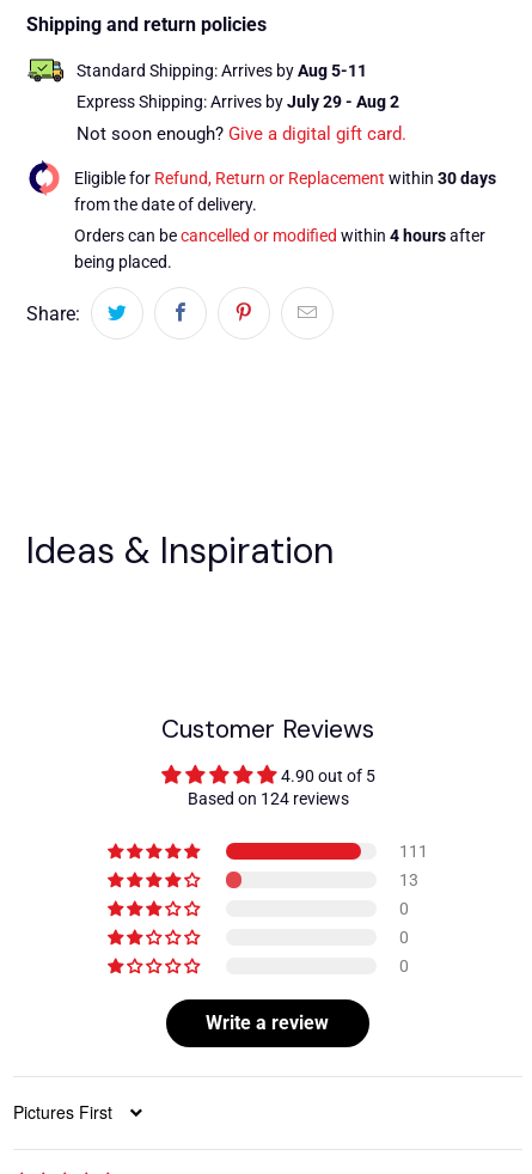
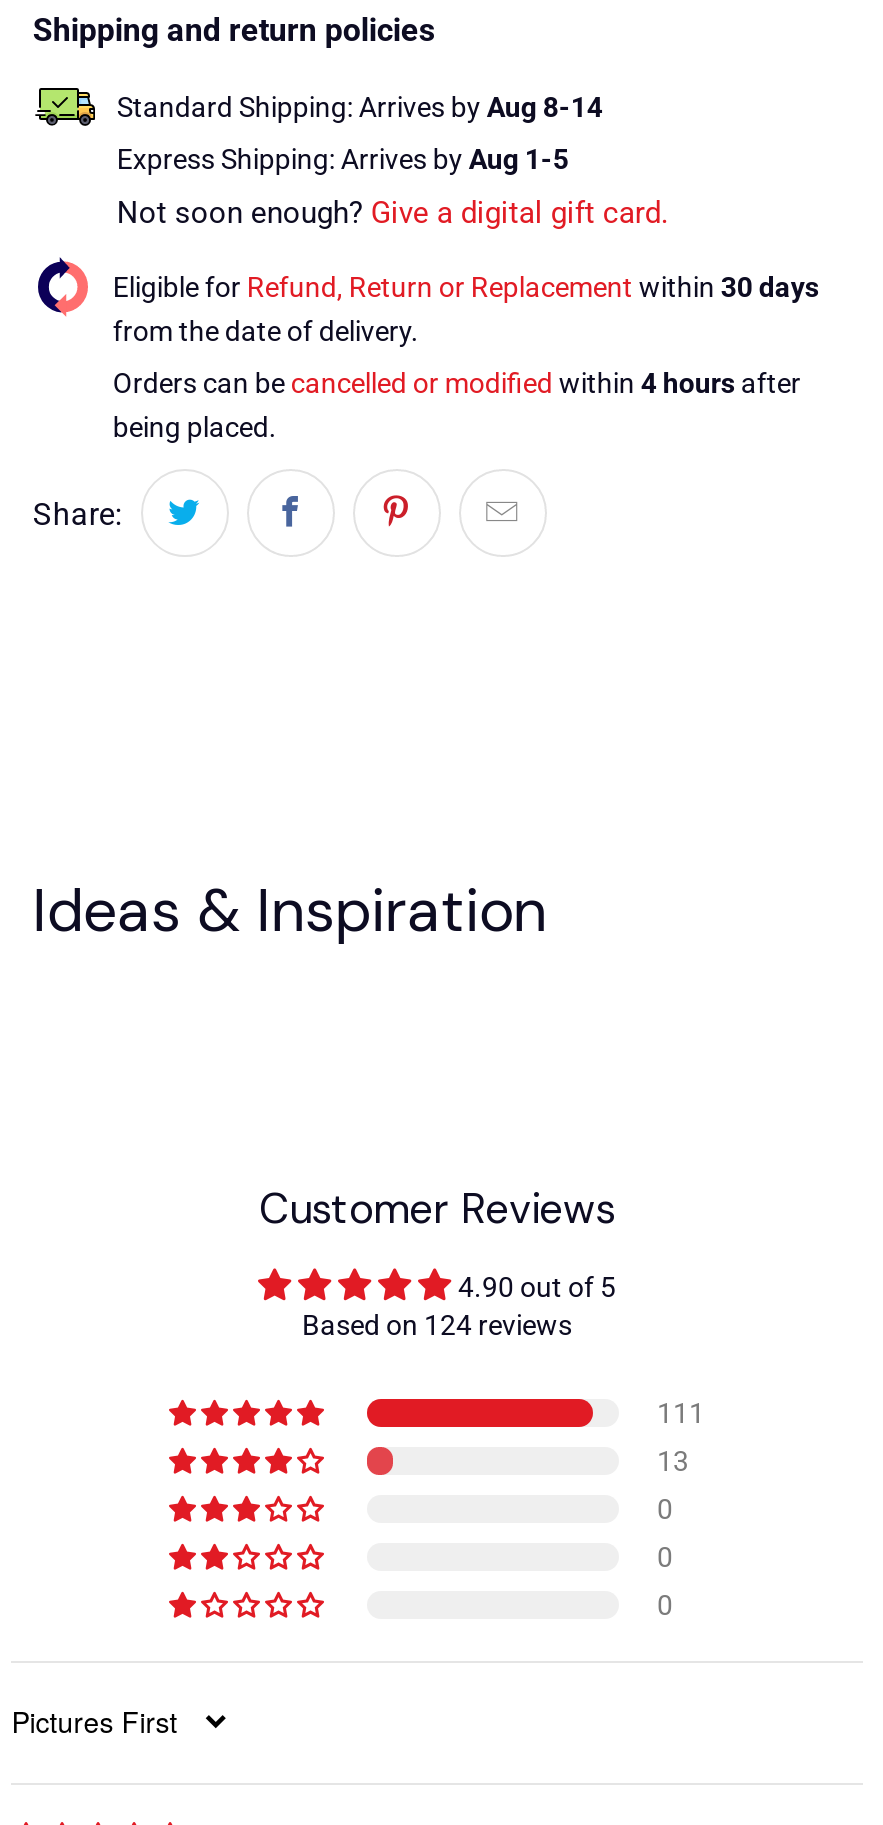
- Standard Shipping: Arrives by Aug 5-11
+ Standard Shipping: Arrives by Aug 8-14

- Express Shipping: Arrives by July 29 - Aug 2
+ Express Shipping: Arrives by Aug 1-5

- Write a review
